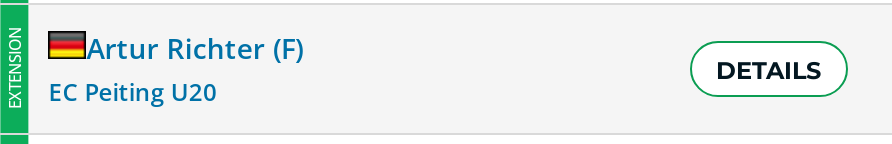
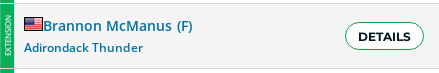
- Artur Richter (F)
- EC Peiting U20
+ Brannon McManus (F)
+ Adirondack Thunder
